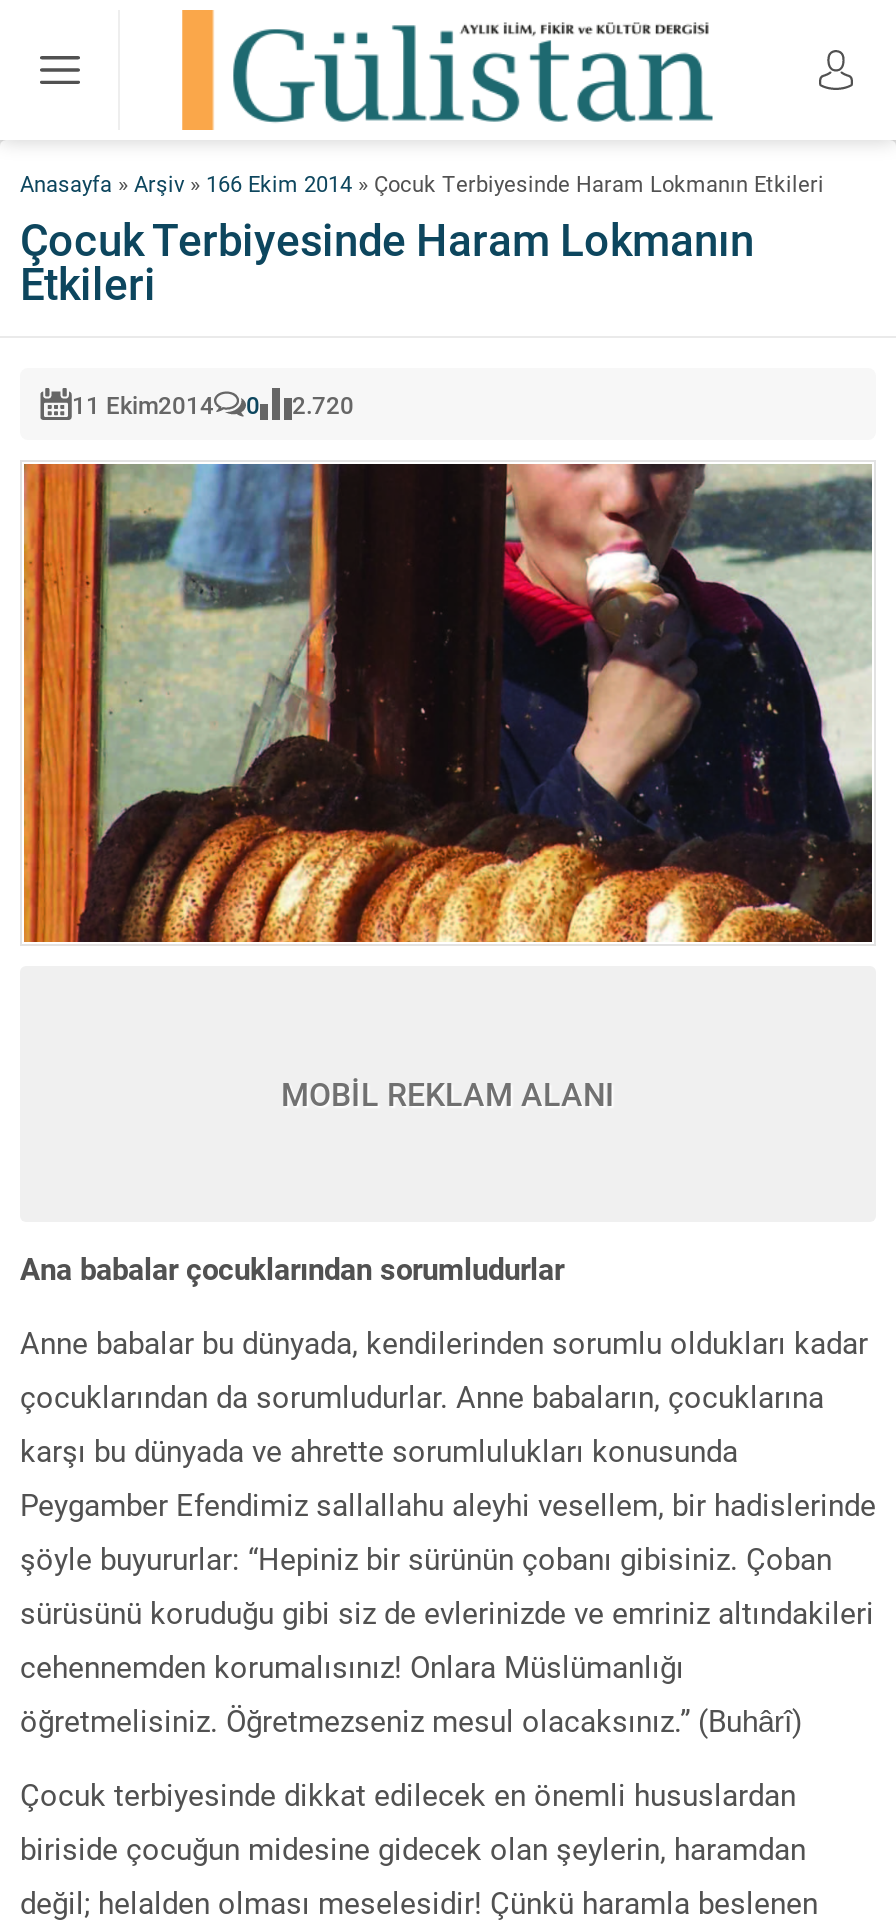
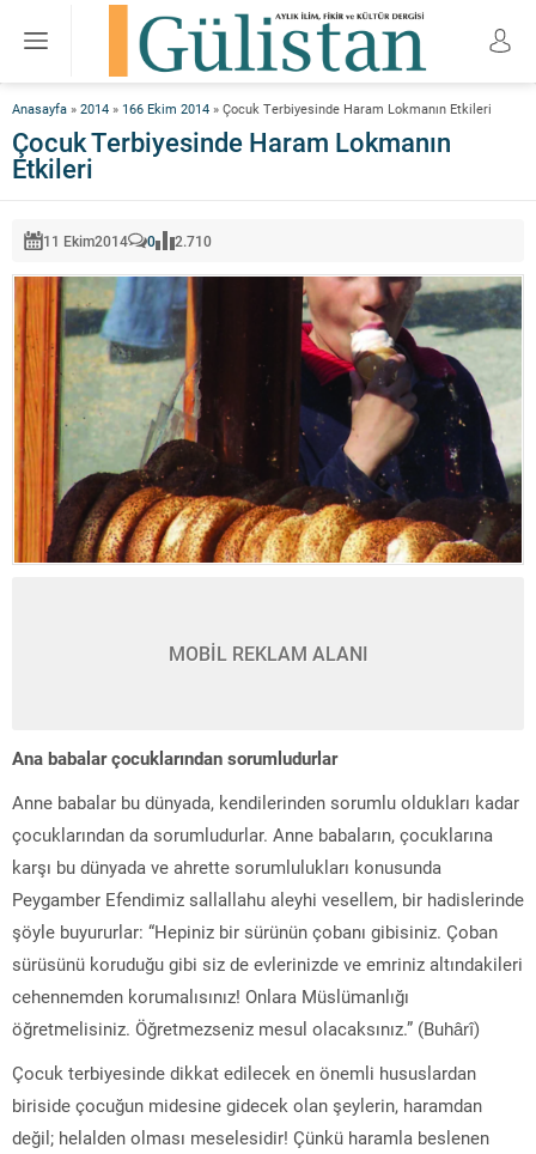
- Anasayfa » Arşiv » 166 Ekim 2014 » Çocuk Terbiyesinde Haram Lokmanın Etkileri
+ Anasayfa » 2014 » 166 Ekim 2014 » Çocuk Terbiyesinde Haram Lokmanın Etkileri

- 11 Ekim2014 0 2.720
+ 11 Ekim2014 0 2.710
